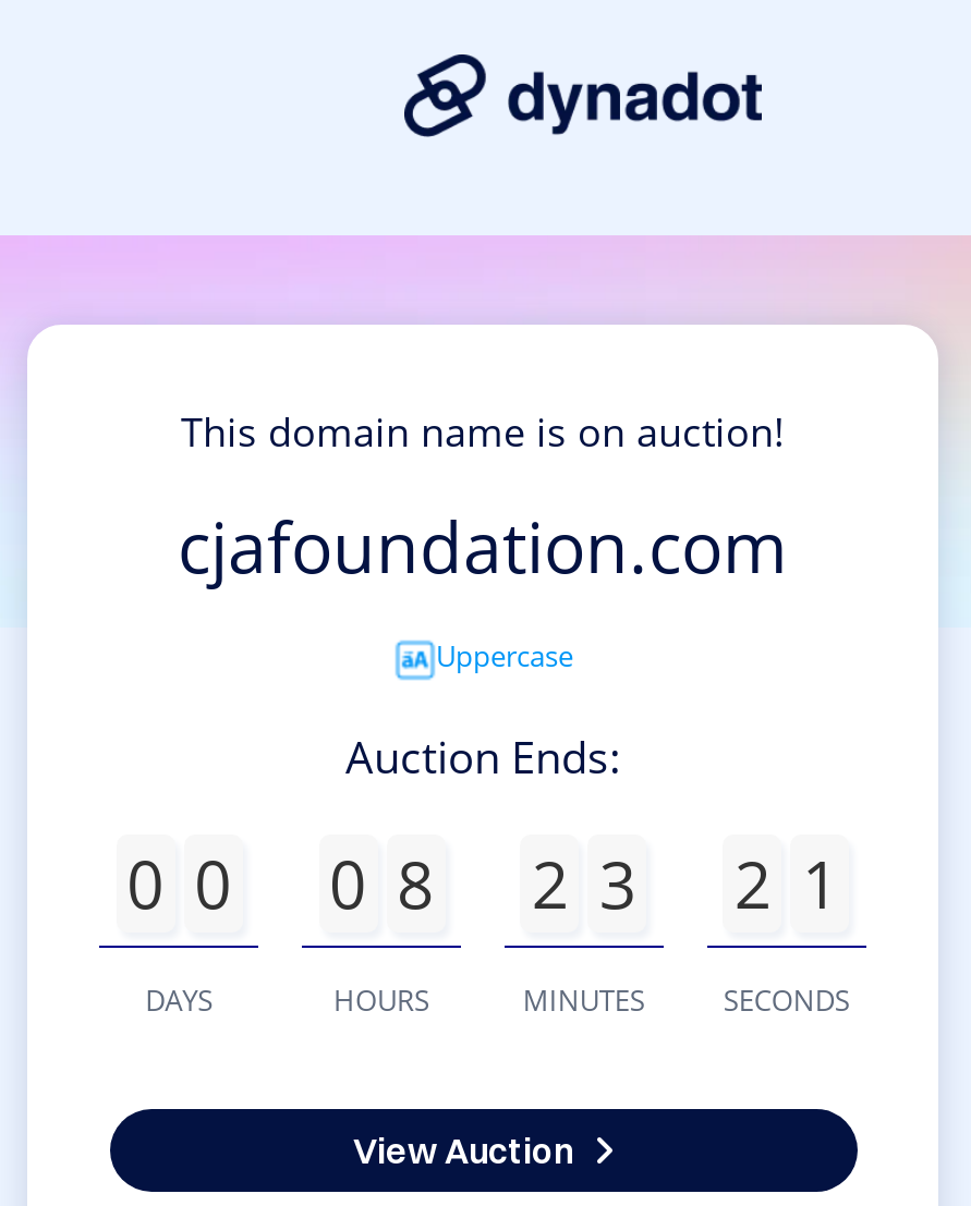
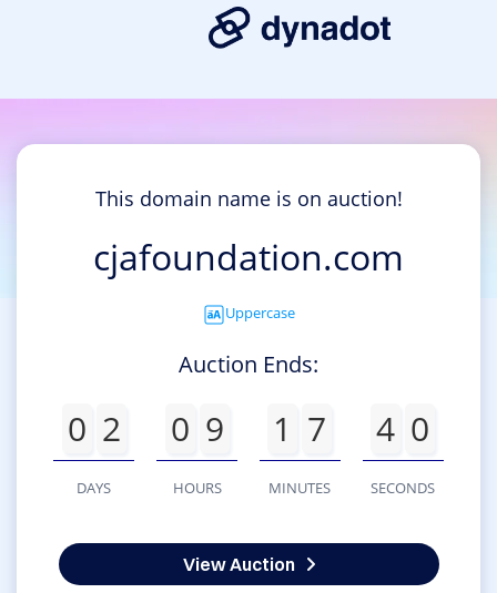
- 0 0
+ 0 2

- 0 8
+ 0 9

- 2 3
+ 1 7

- 2 1
+ 4 0
